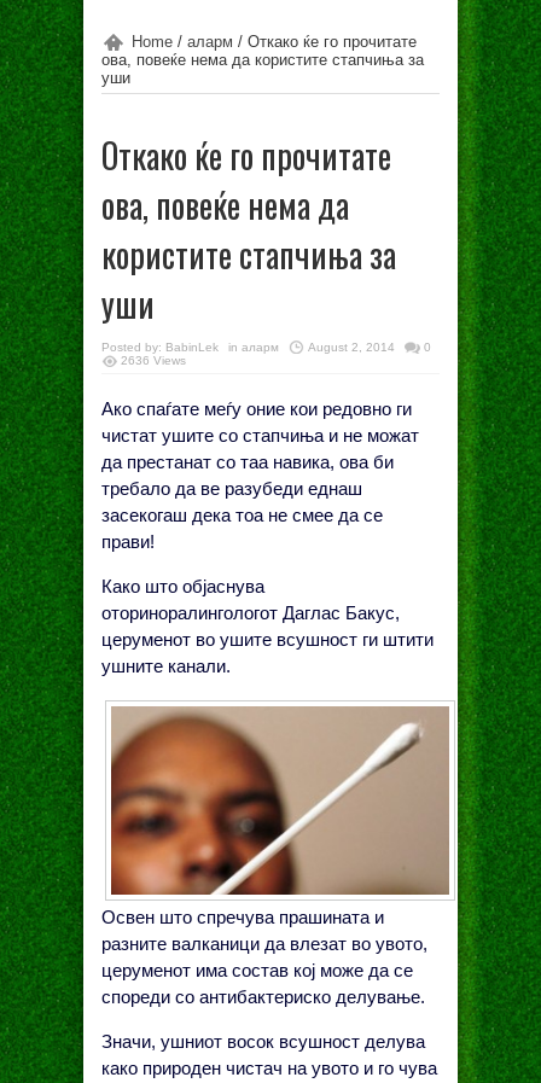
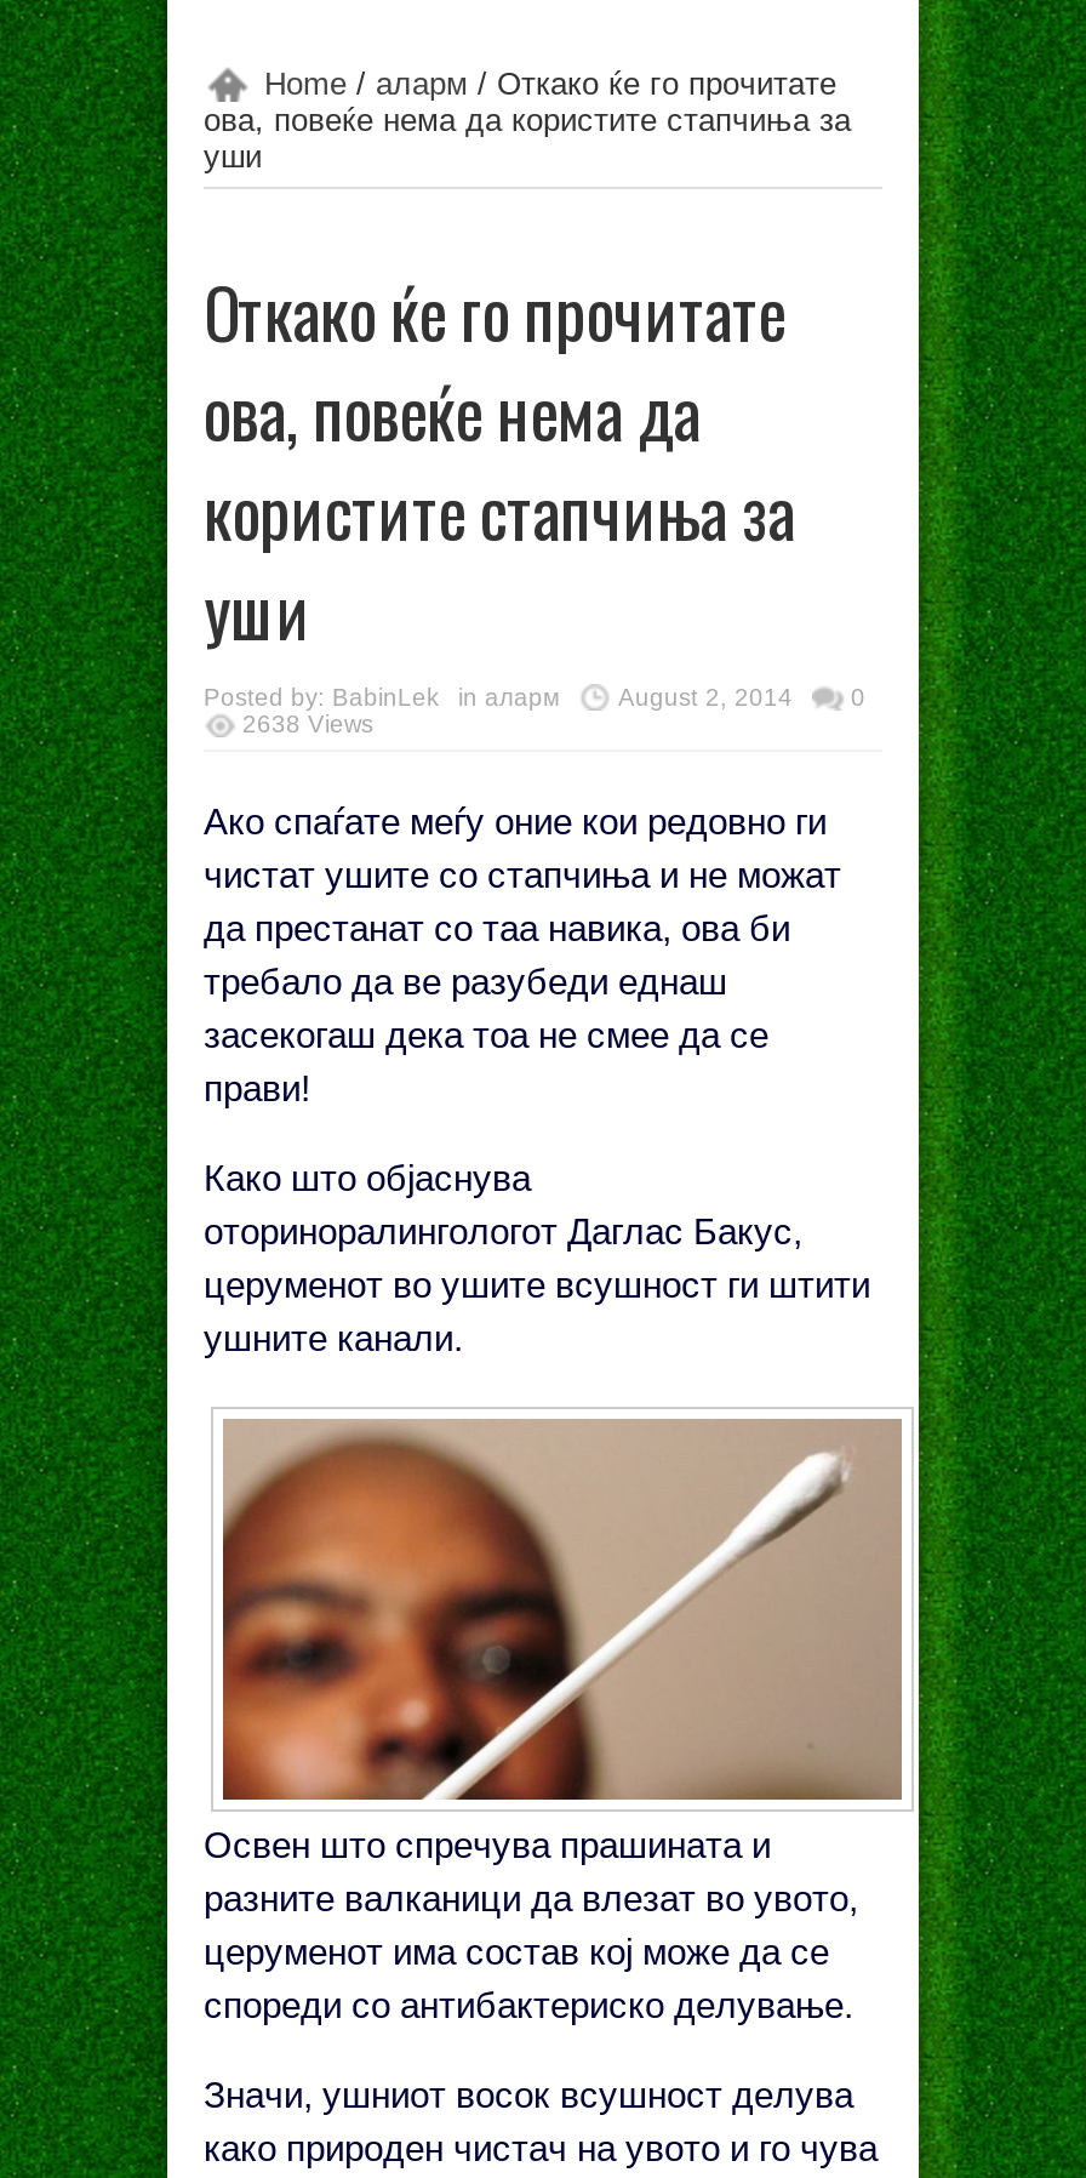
- 2636 Views
+ 2638 Views
